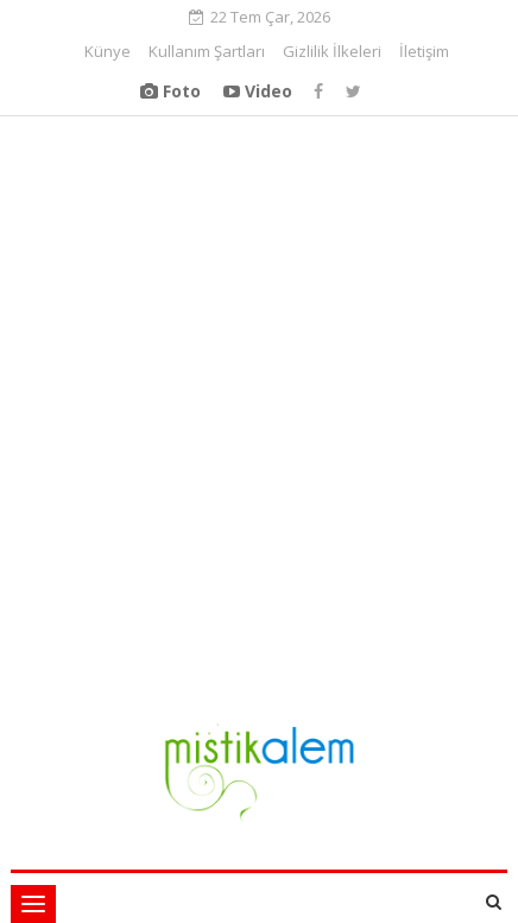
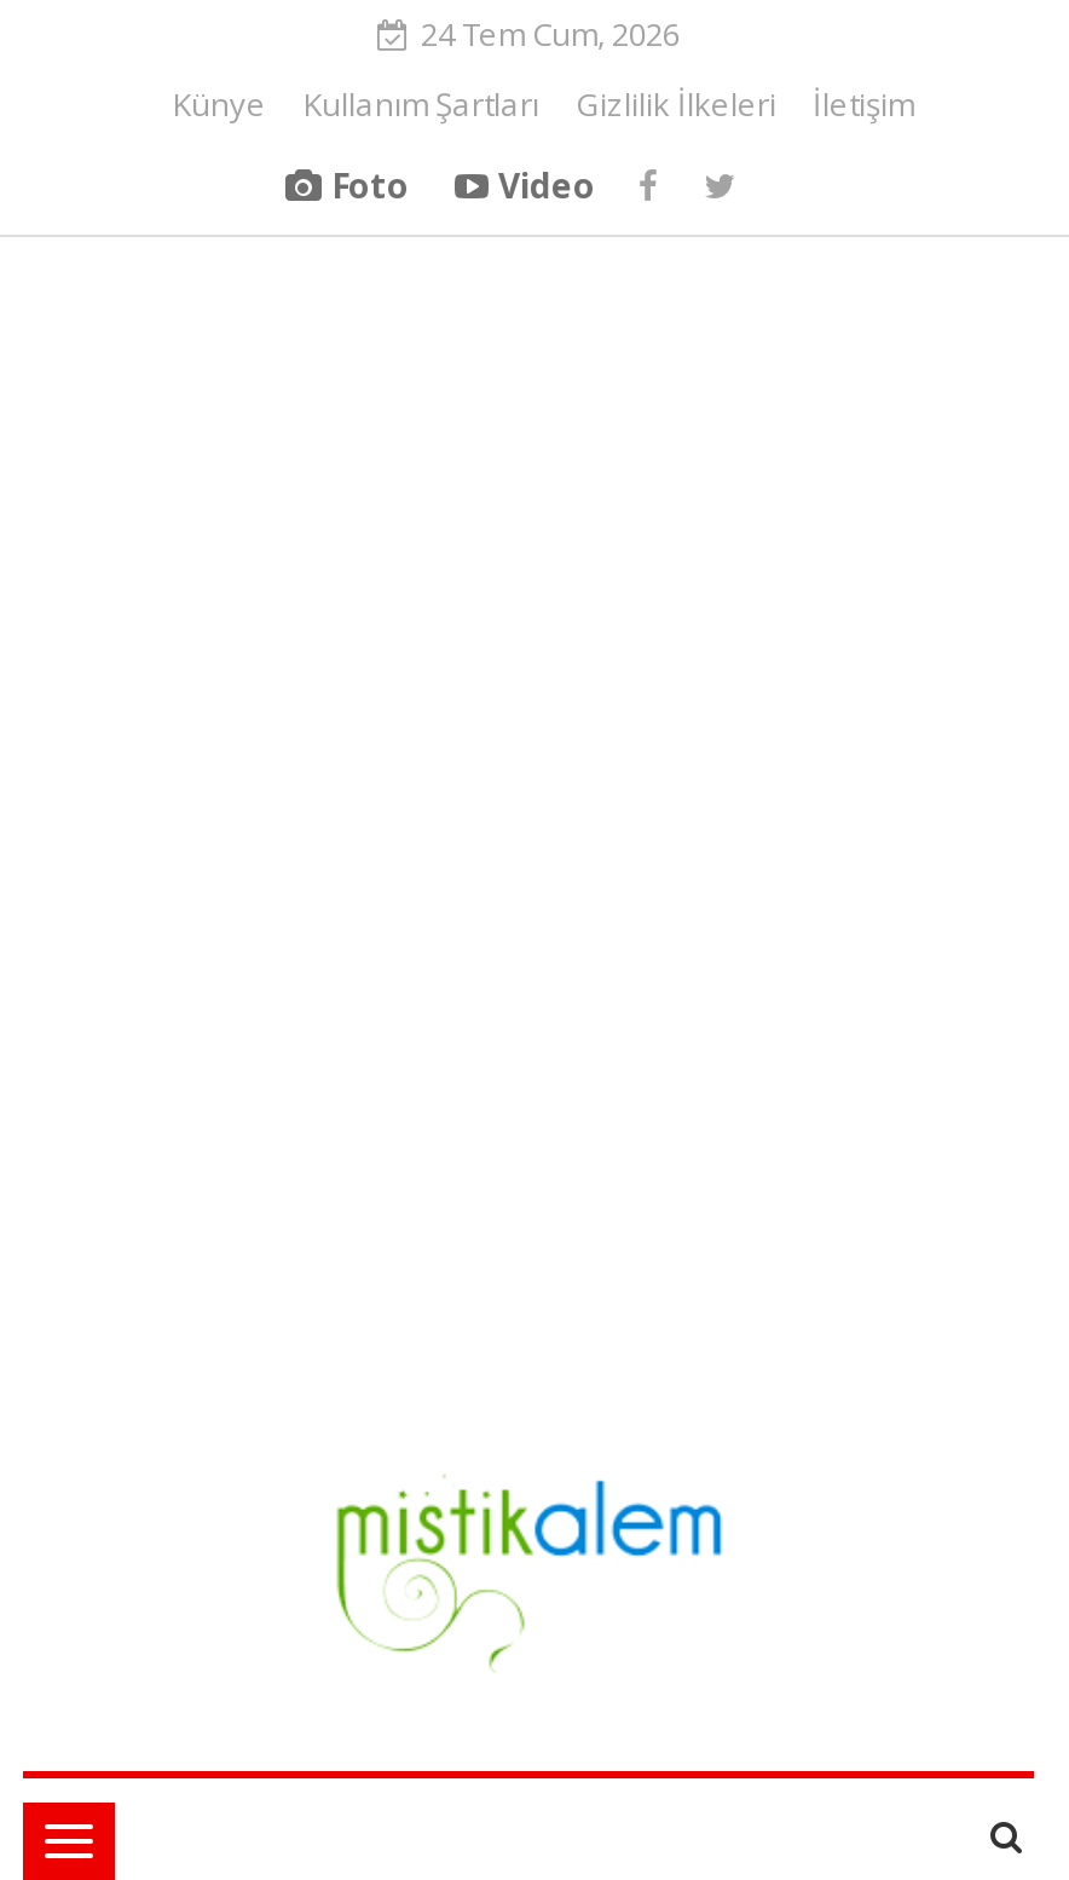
- 22 Tem Çar, 2026
+ 24 Tem Cum, 2026
